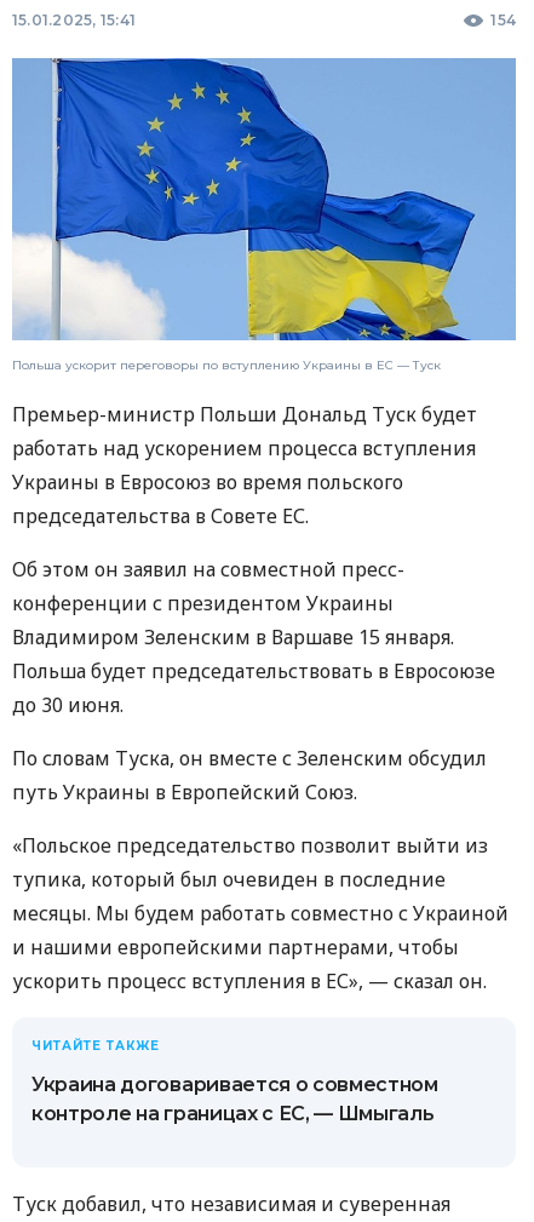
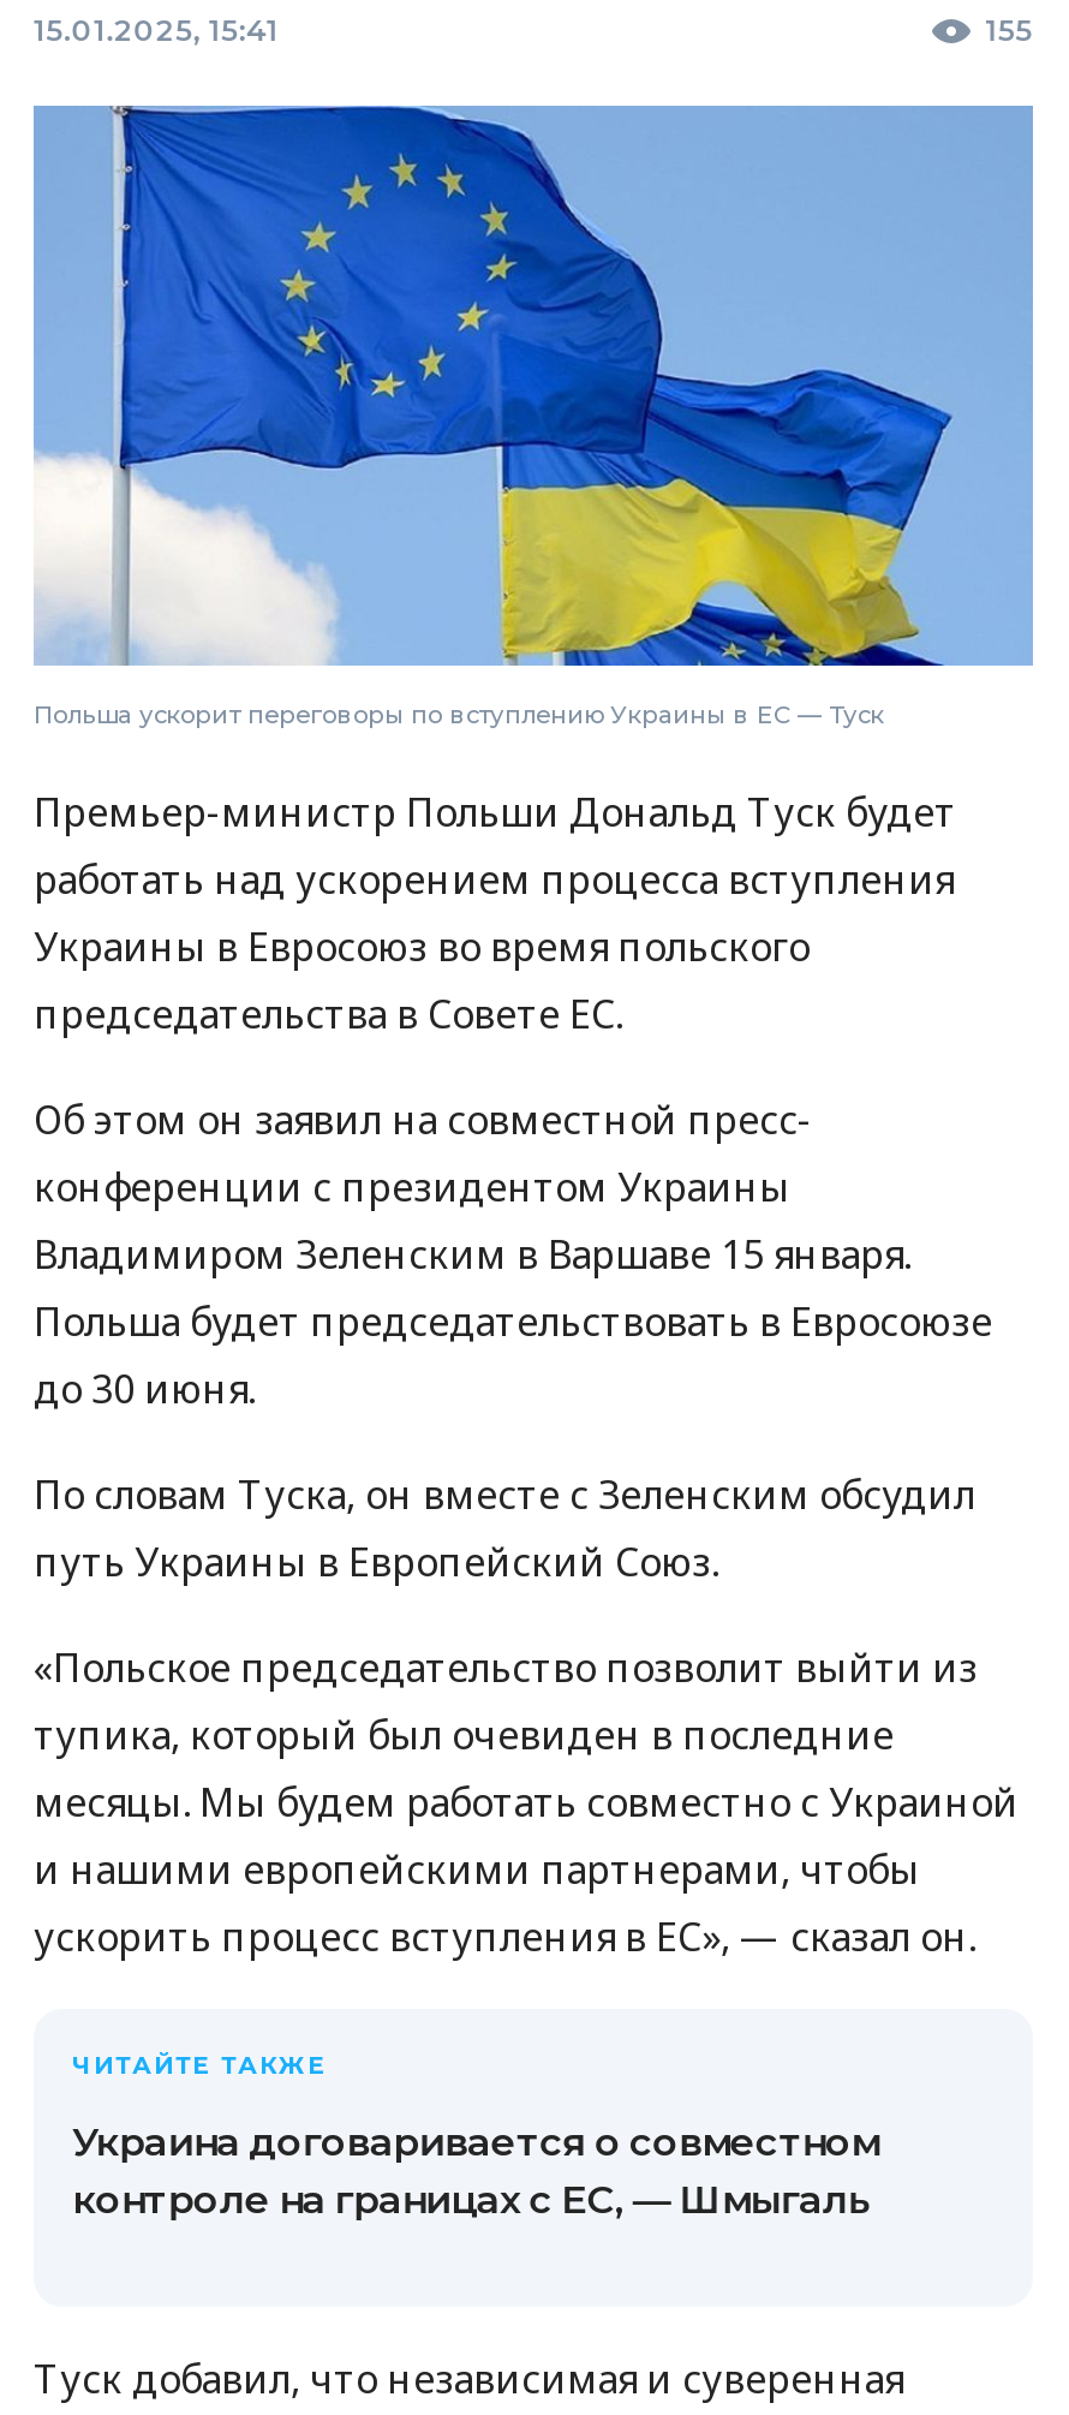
- 154
+ 155
